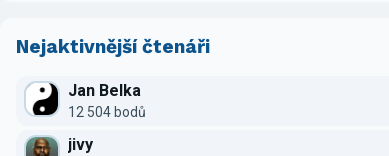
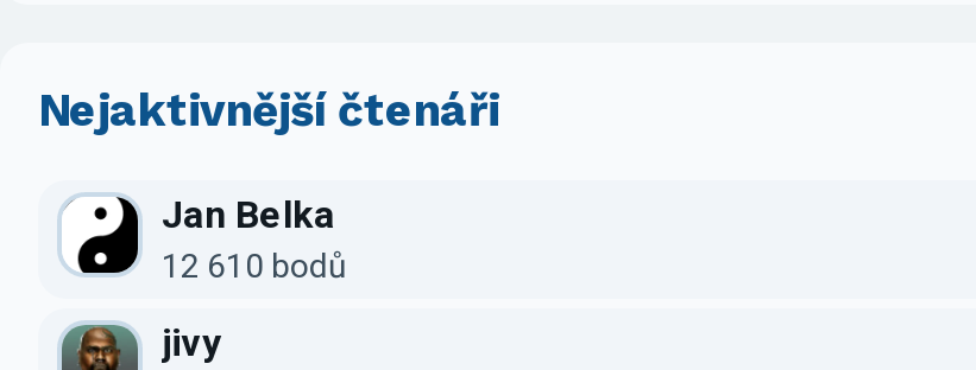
- 12 504 bodů
+ 12 610 bodů
